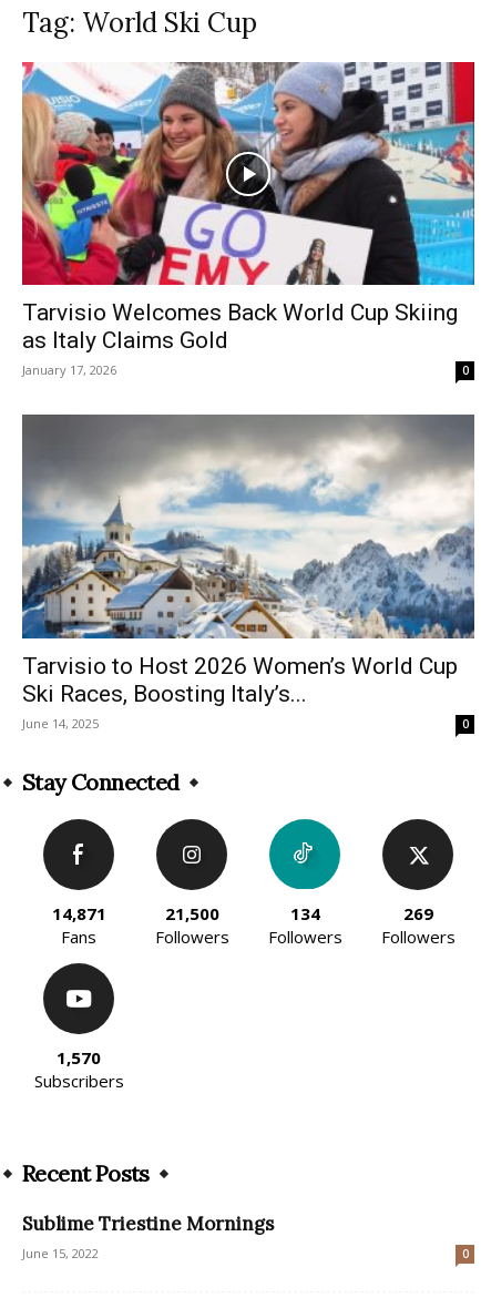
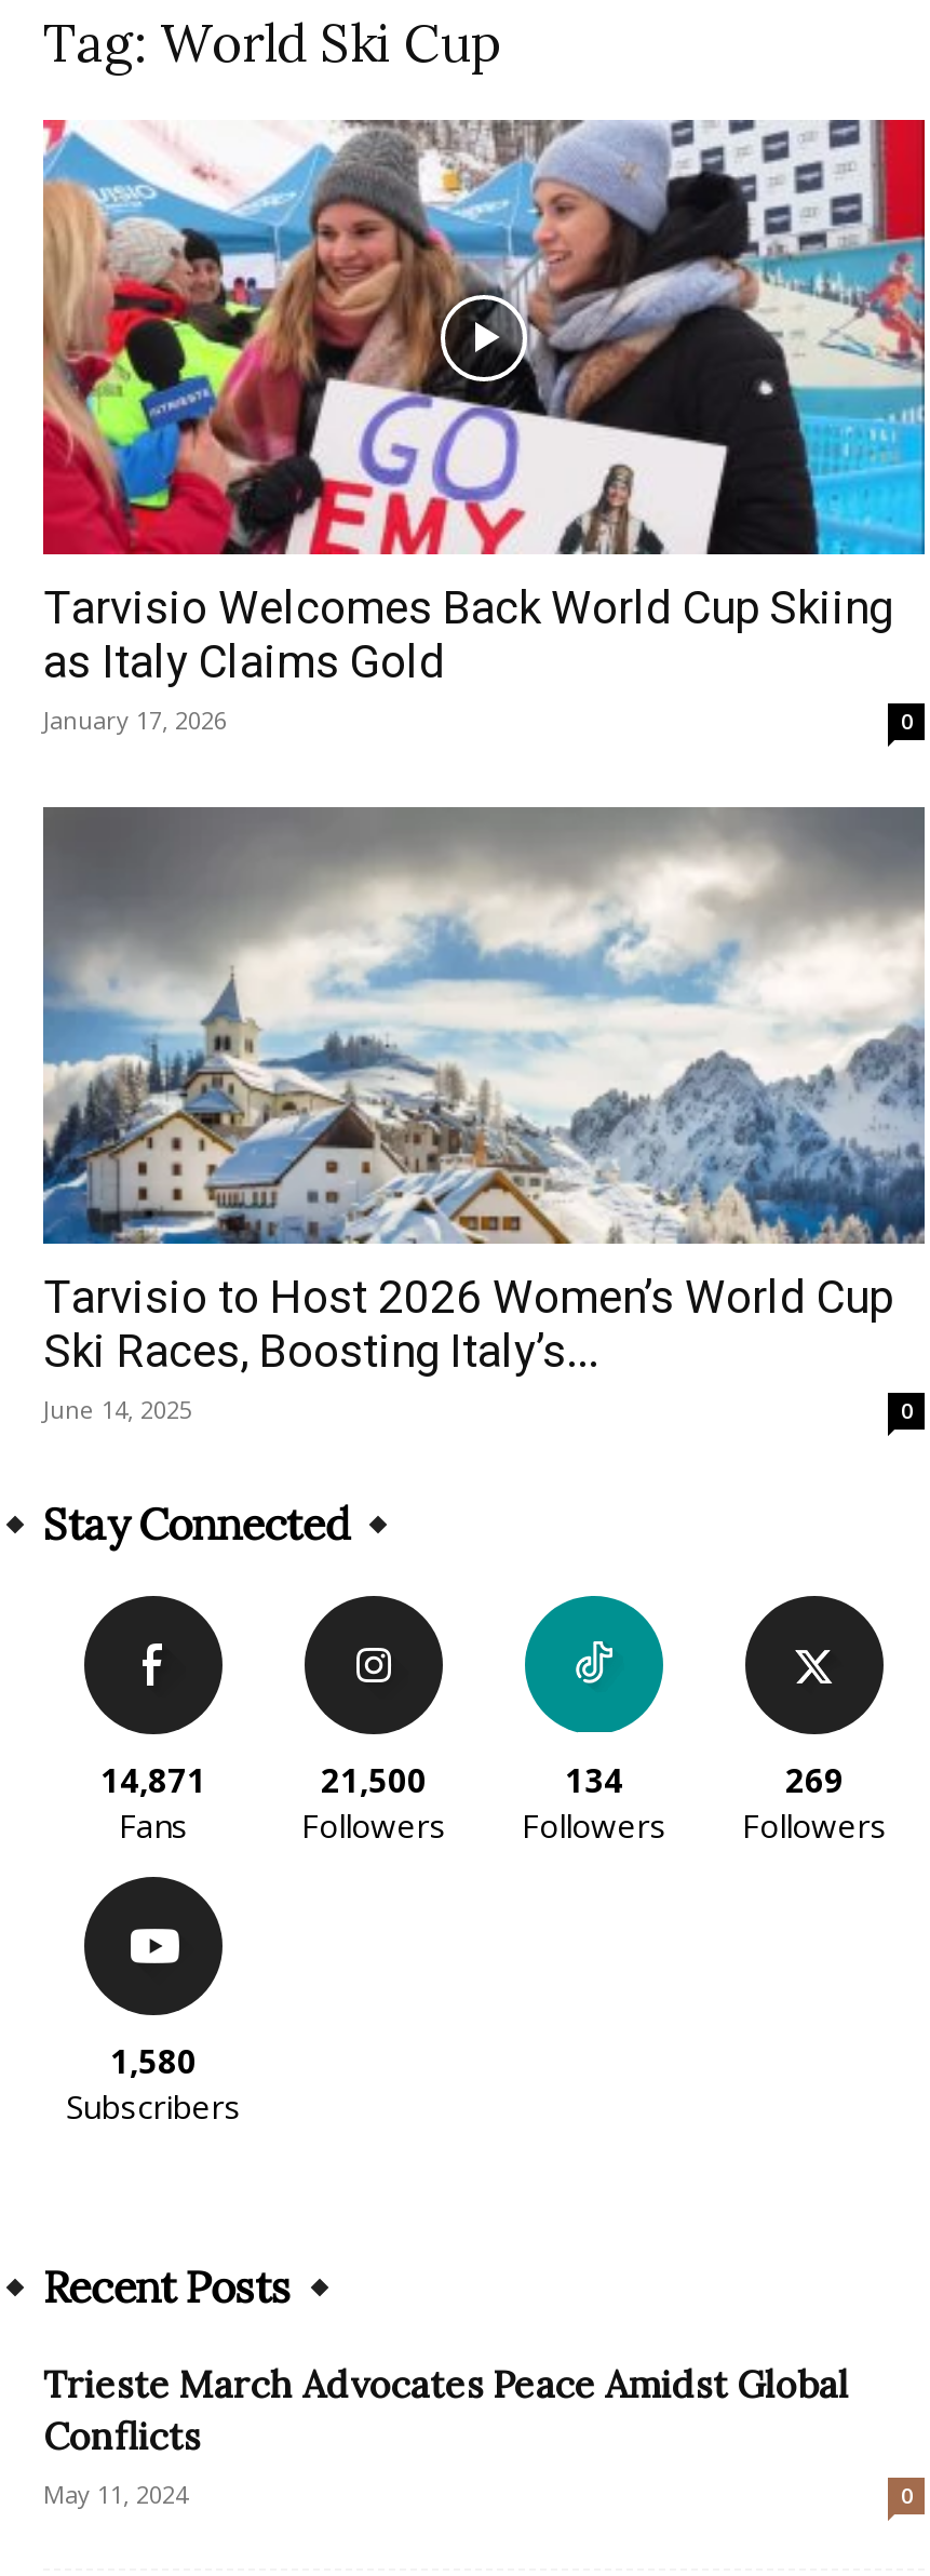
- 1,570
+ 1,580

- Sublime Triestine Mornings
- June 15, 2022
+ Trieste March Advocates Peace Amidst Global
+ Conflicts
+ May 11, 2024
